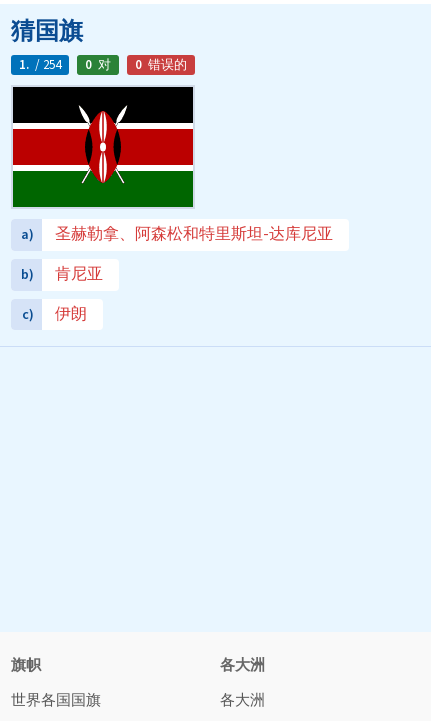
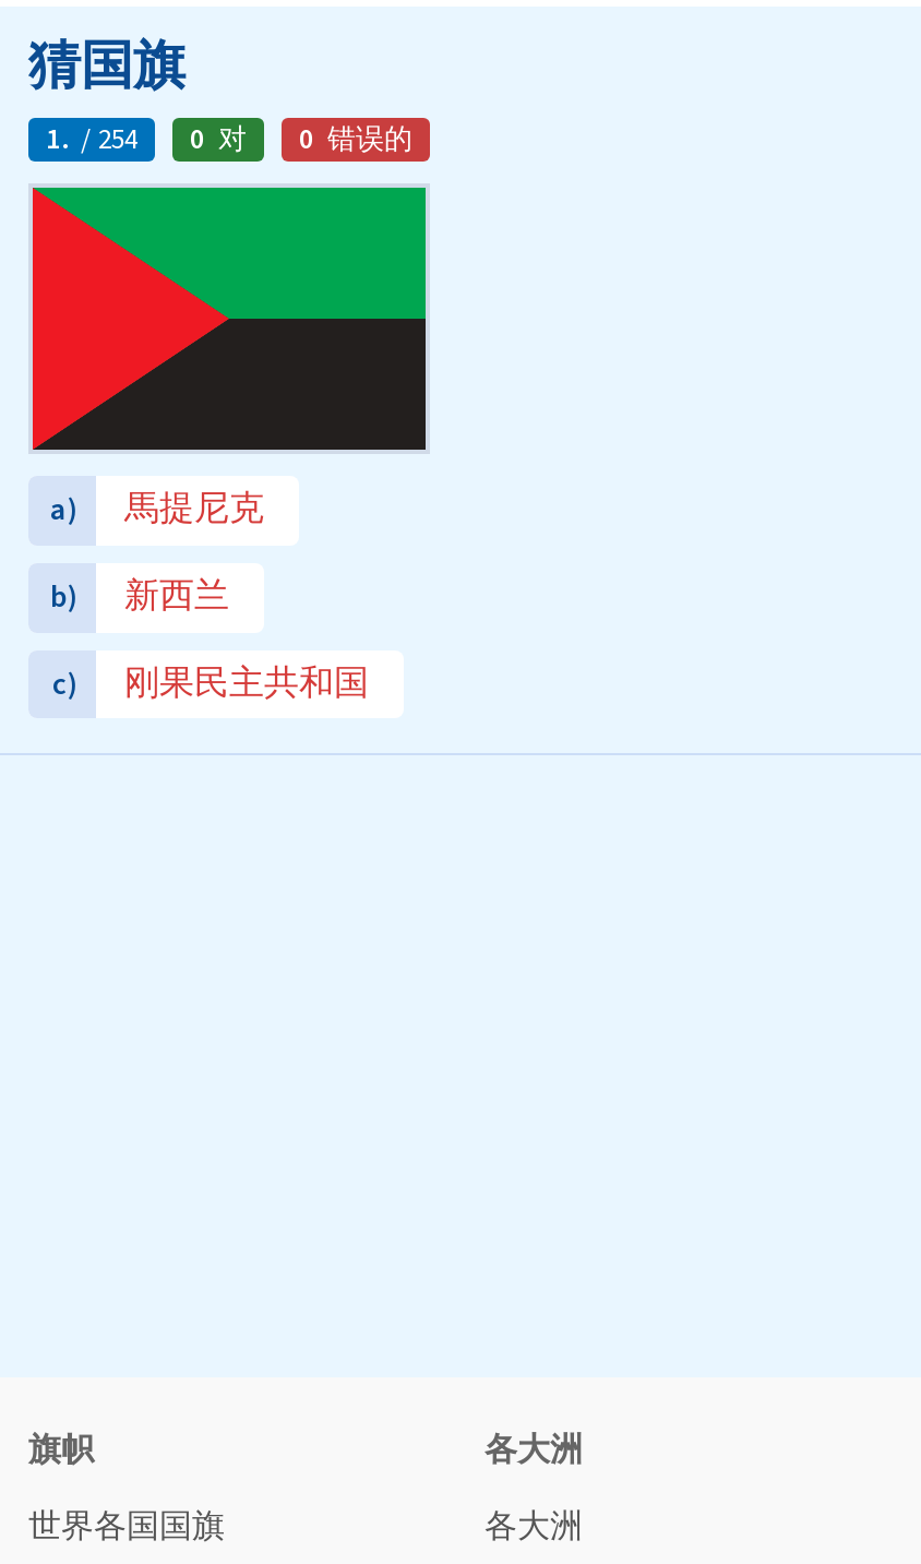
- [image]
- 圣赫勒拿、阿森松和特里斯坦-达库尼亚
+ [image]
+ 馬提尼克

- 肯尼亚
+ 新西兰

- 伊朗
+ 刚果民主共和国
